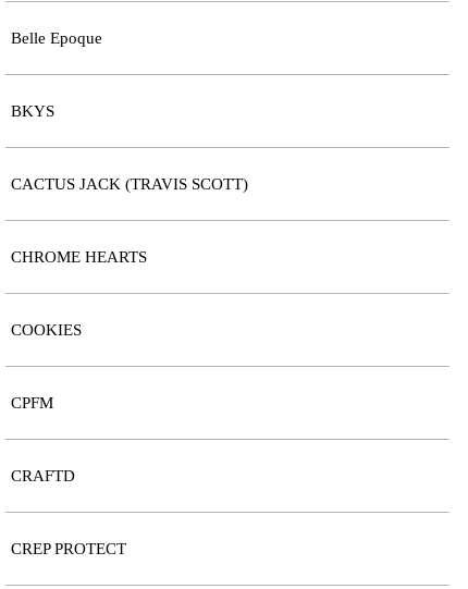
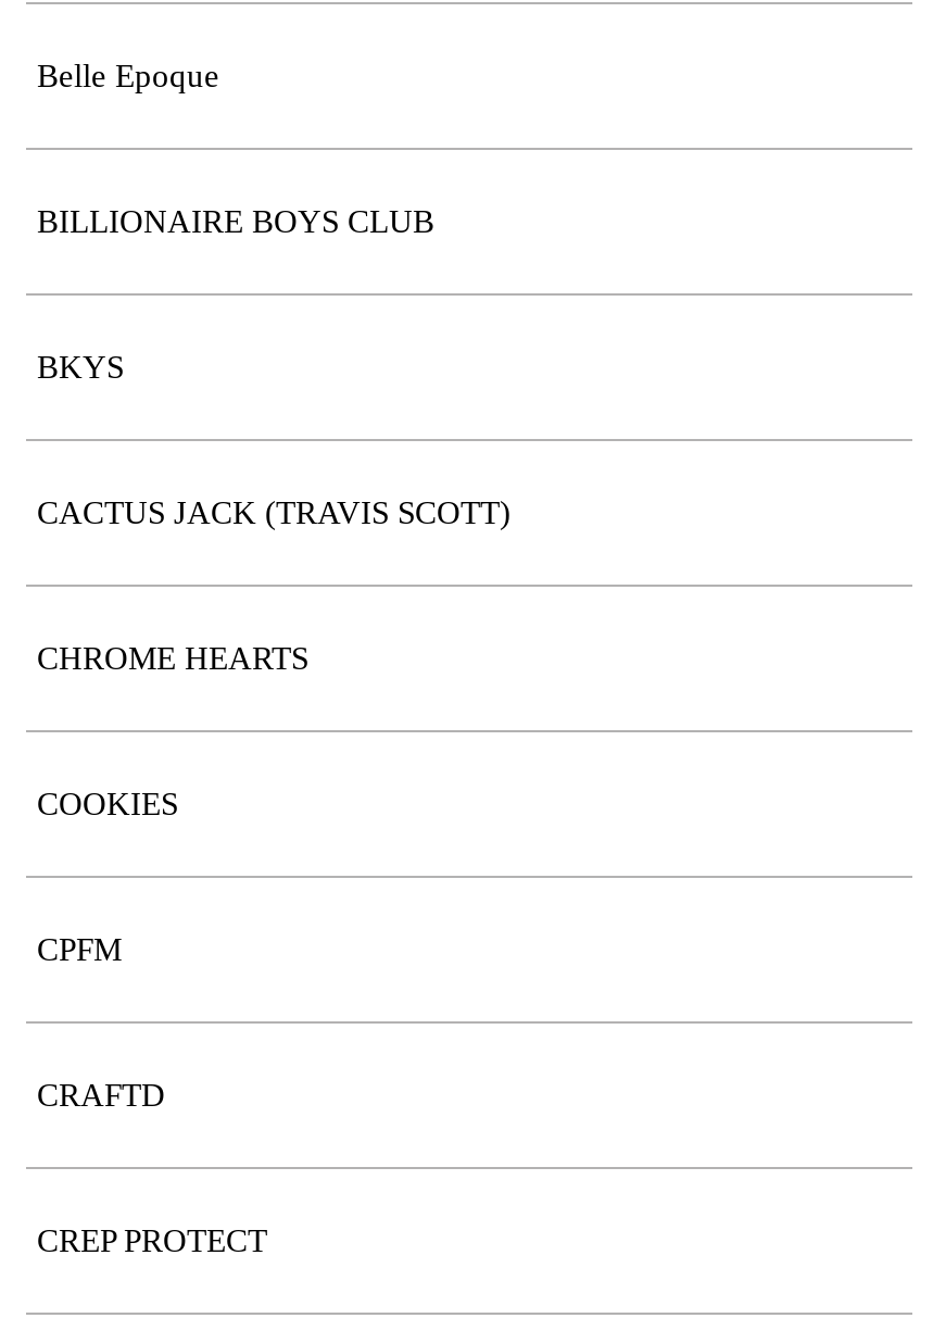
+ BILLIONAIRE BOYS CLUB
